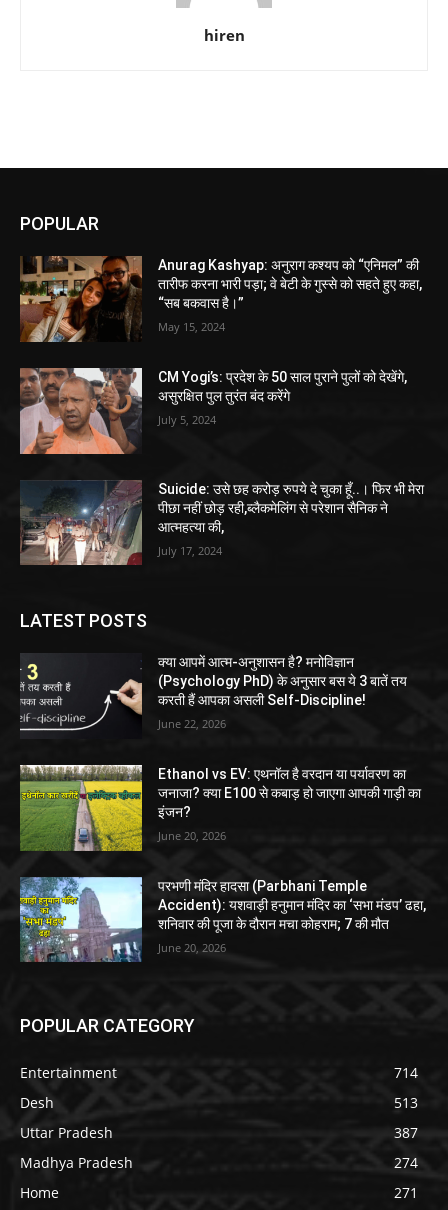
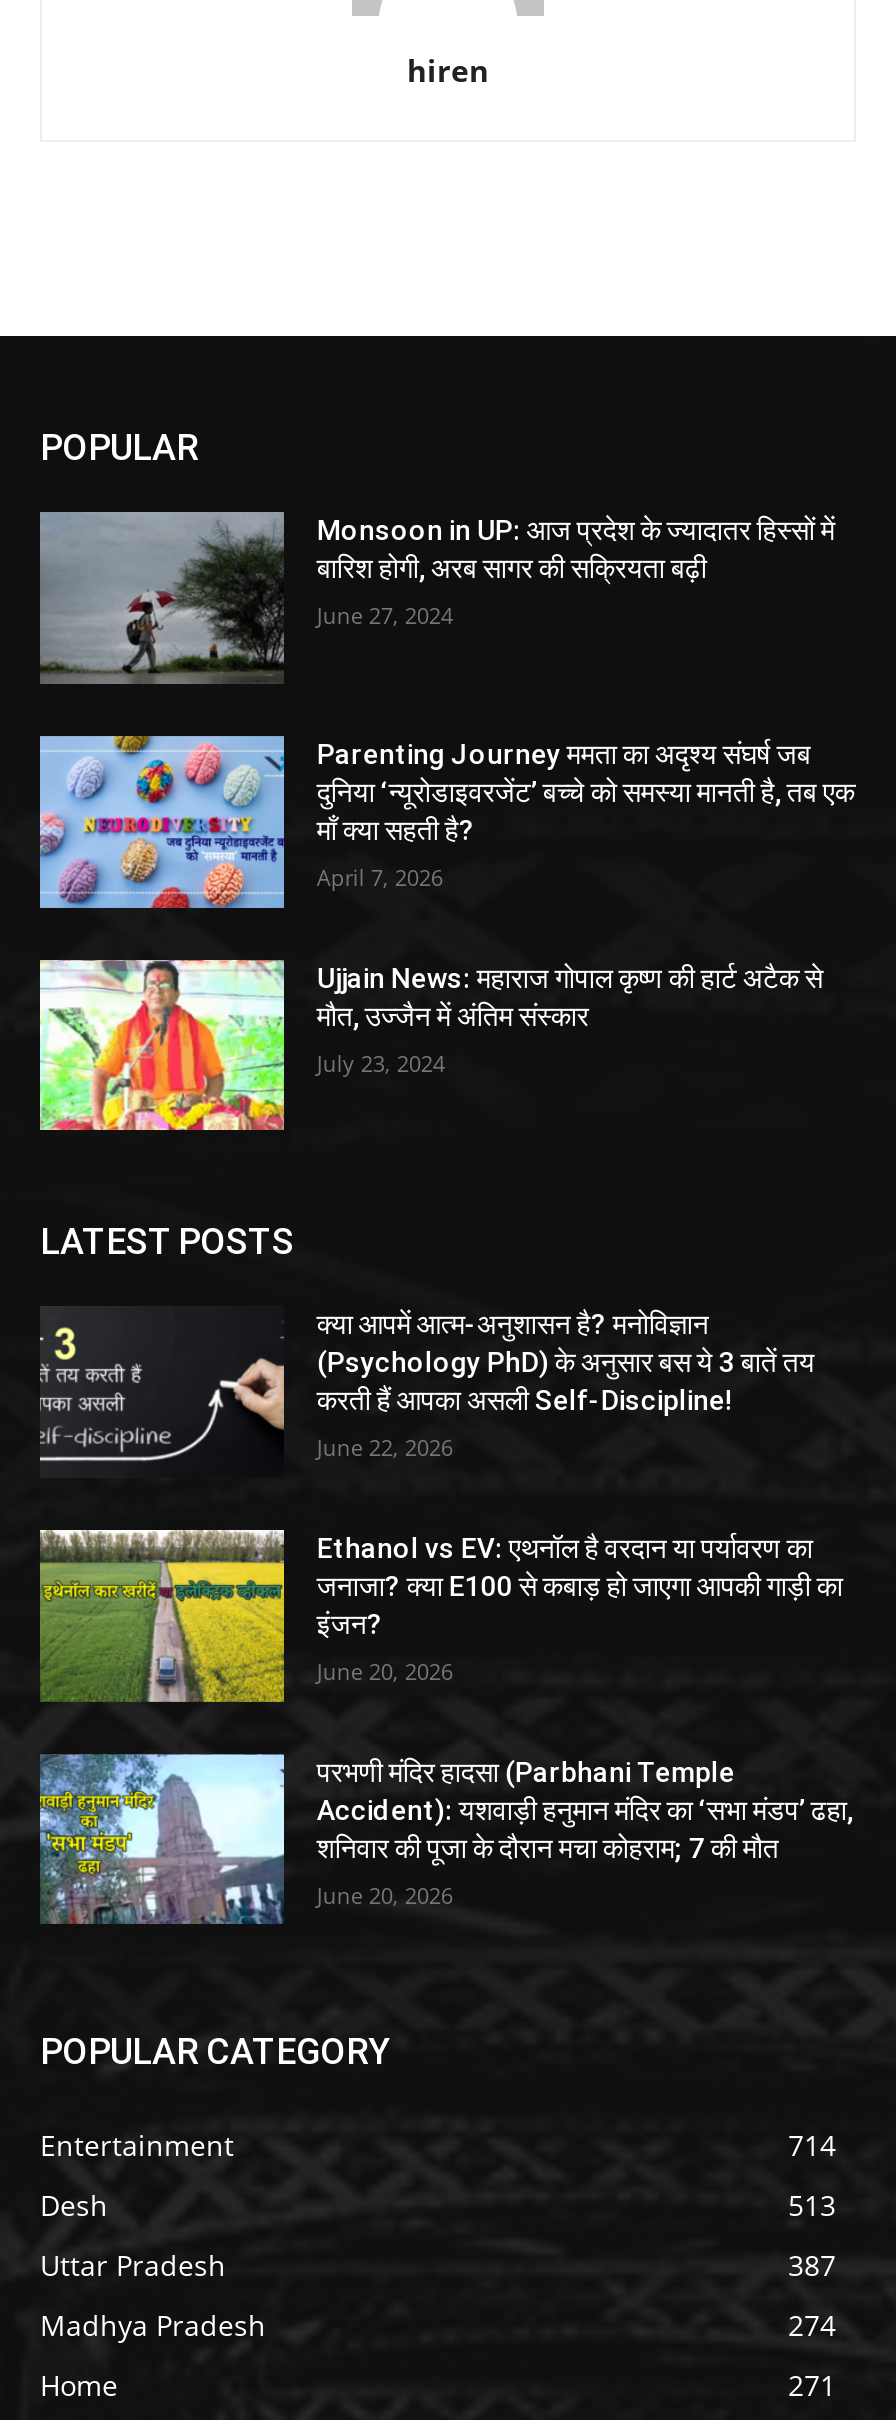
- [image]
- Anurag Kashyap: अनुराग कश्यप को “एनिमल” की
- तारीफ करना भारी पड़ा; वे बेटी के गुस्से को सहते हुए कहा,
- “सब बकवास है।”
+ [image]
+ Monsoon in UP: आज प्रदेश के ज्यादातर हिस्सों में
+ बारिश होगी, अरब सागर की सक्रियता बढ़ी

- May 15, 2024
+ June 27, 2024

- [image]
- CM Yogi’s: प्रदेश के 50 साल पुराने पुलों को देखेंगे,
- असुरक्षित पुल तुरंत बंद करेंगे
+ [image]
+ Parenting Journey ममता का अदृश्य संघर्ष जब
+ दुनिया ‘न्यूरोडाइवरजेंट’ बच्चे को समस्या मानती है, तब एक
+ माँ क्या सहती है?

- July 5, 2024
+ April 7, 2026

- [image]
- Suicide: उसे छह करोड़ रुपये दे चुका हूँ..। फिर भी मेरा
- पीछा नहीं छोड़ रही,ब्लैकमेलिंग से परेशान सैनिक ने
- आत्महत्या की,
+ [image]
+ Ujjain News: महाराज गोपाल कृष्ण की हार्ट अटैक से
+ मौत, उज्जैन में अंतिम संस्कार

- July 17, 2024
+ July 23, 2024
